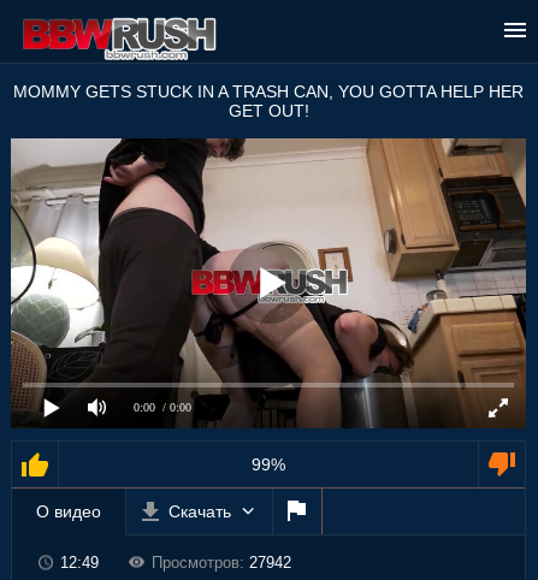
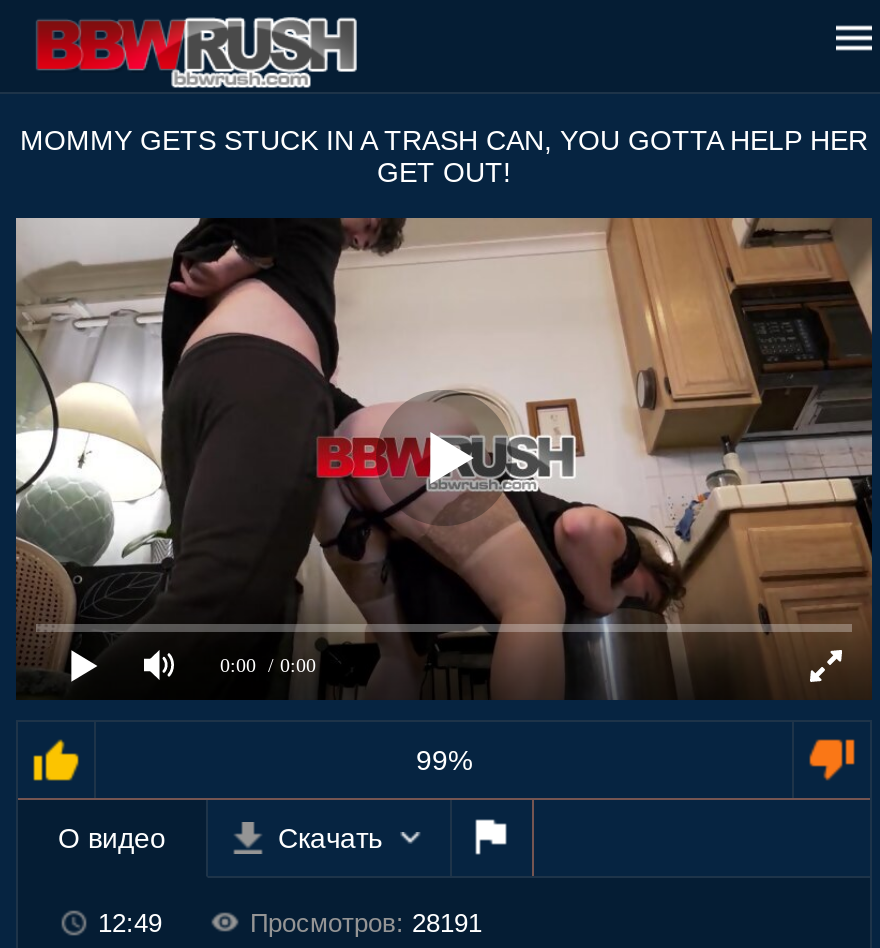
- Просмотров: 27942
+ Просмотров: 28191
